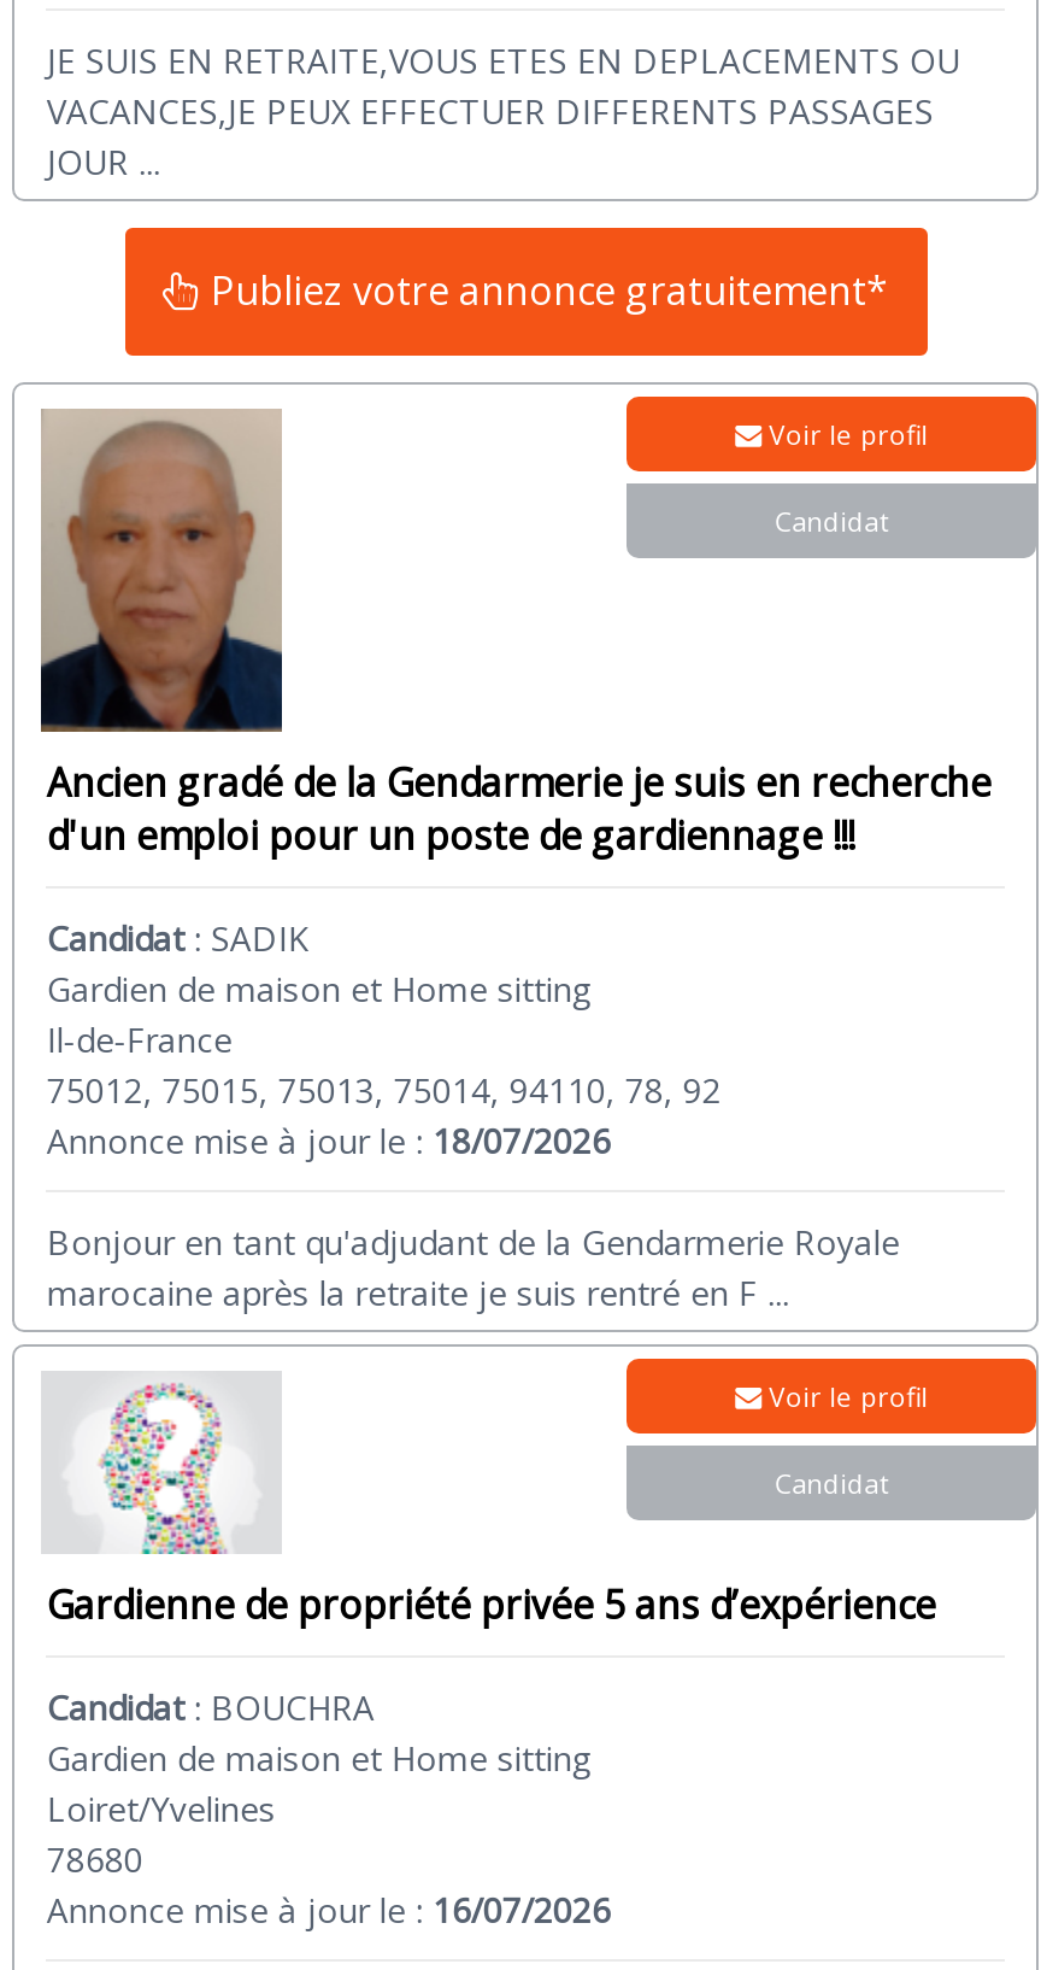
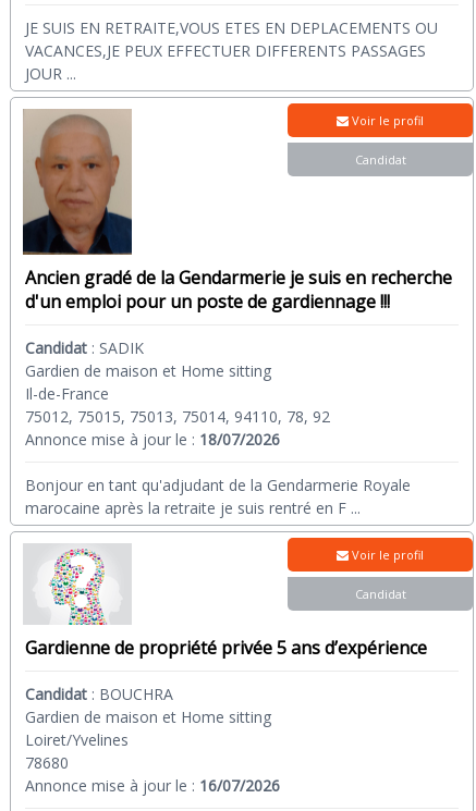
- Publiez votre annonce gratuitement*
